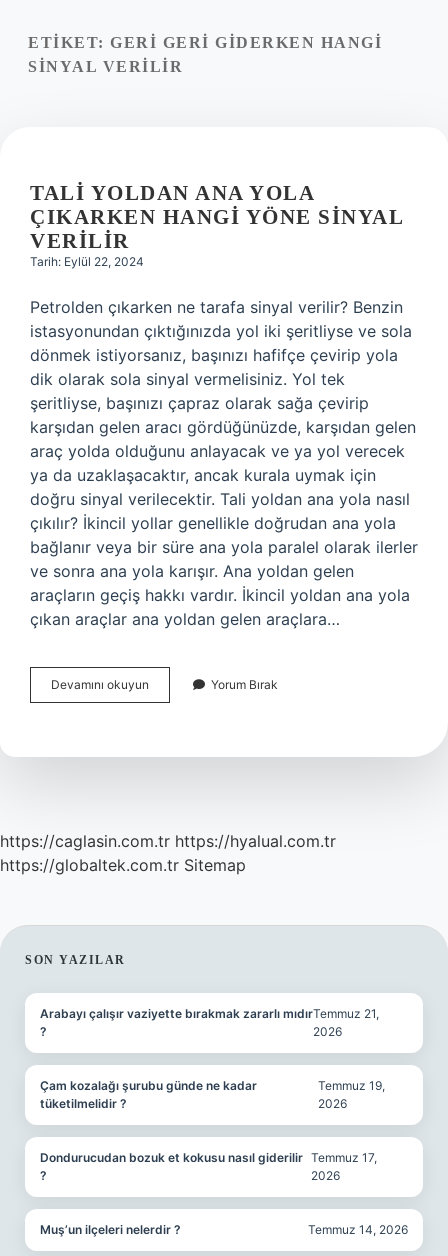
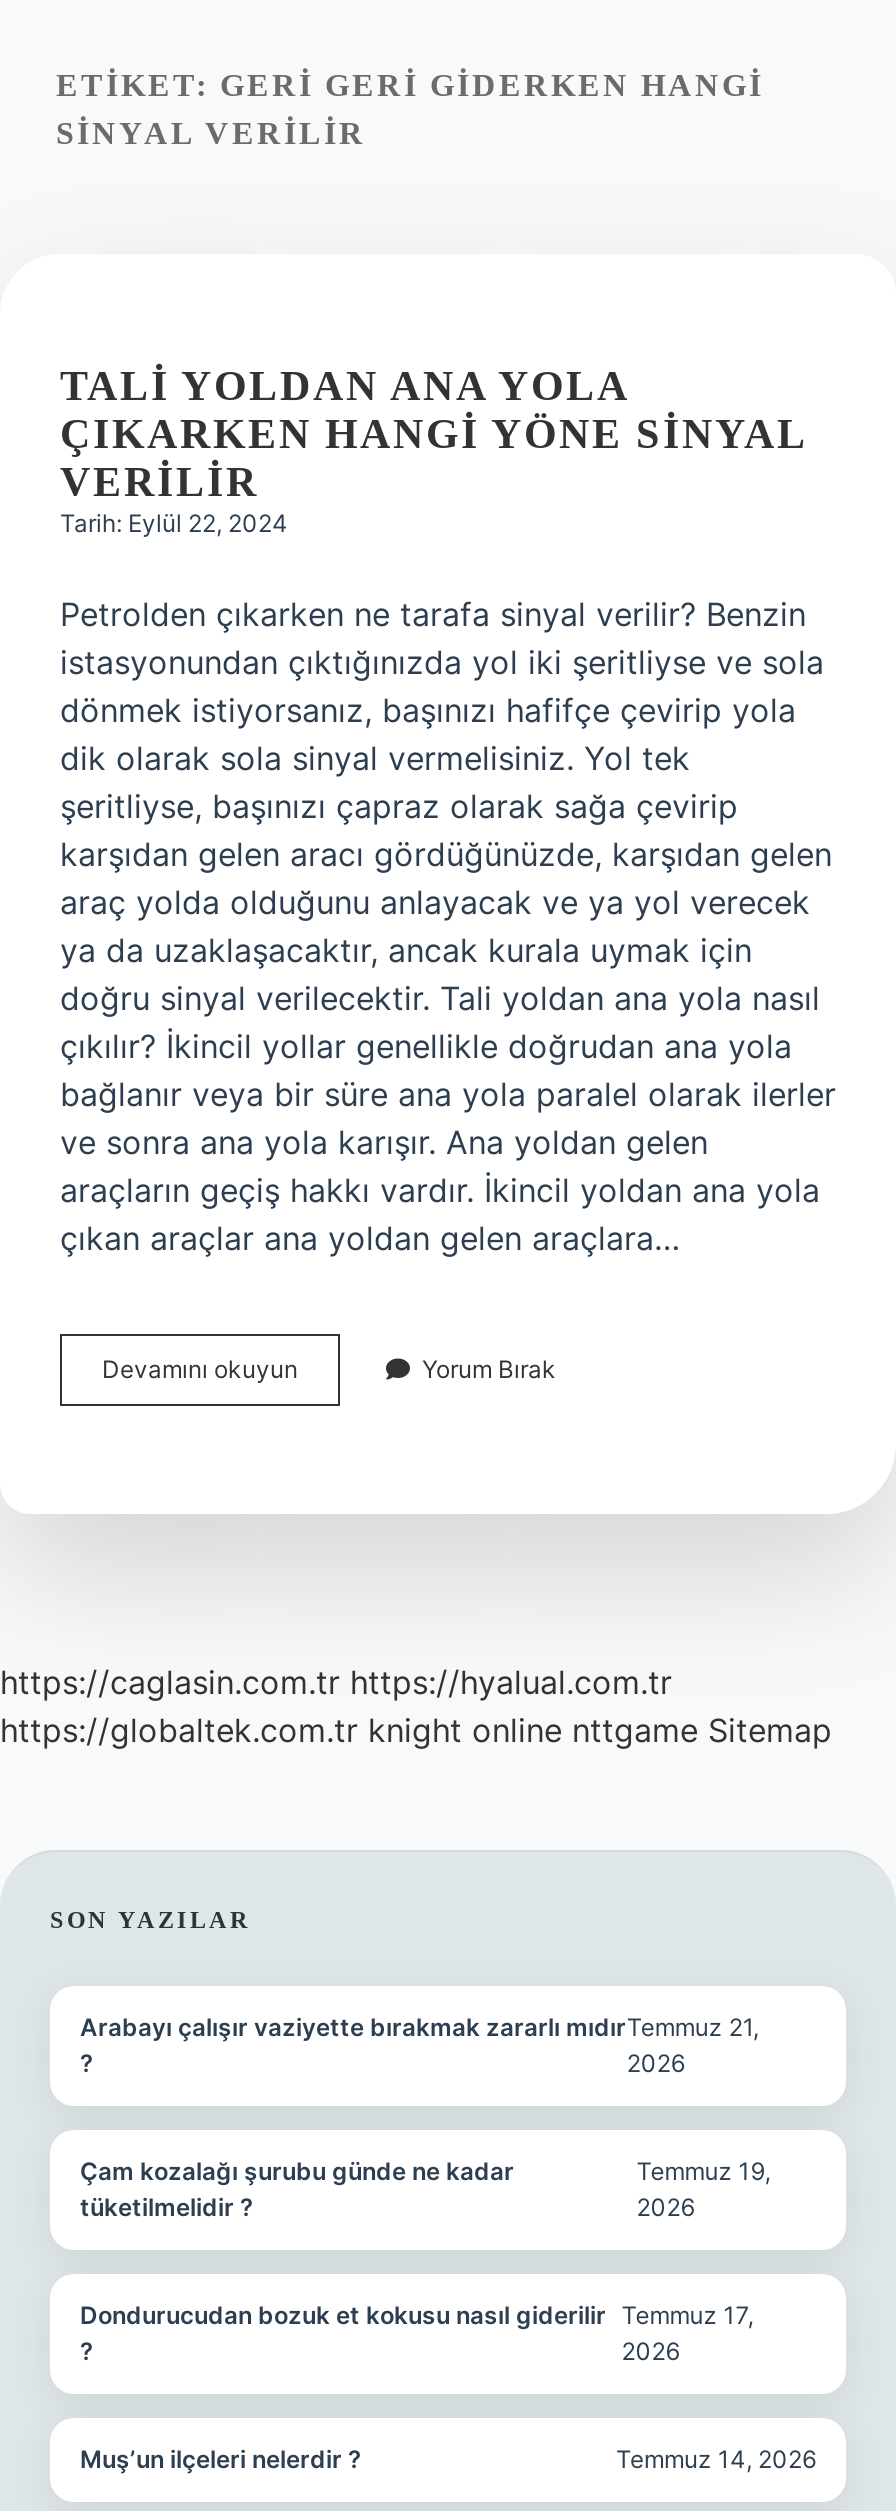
- https://globaltek.com.tr Sitemap
+ https://globaltek.com.tr knight online nttgame Sitemap
